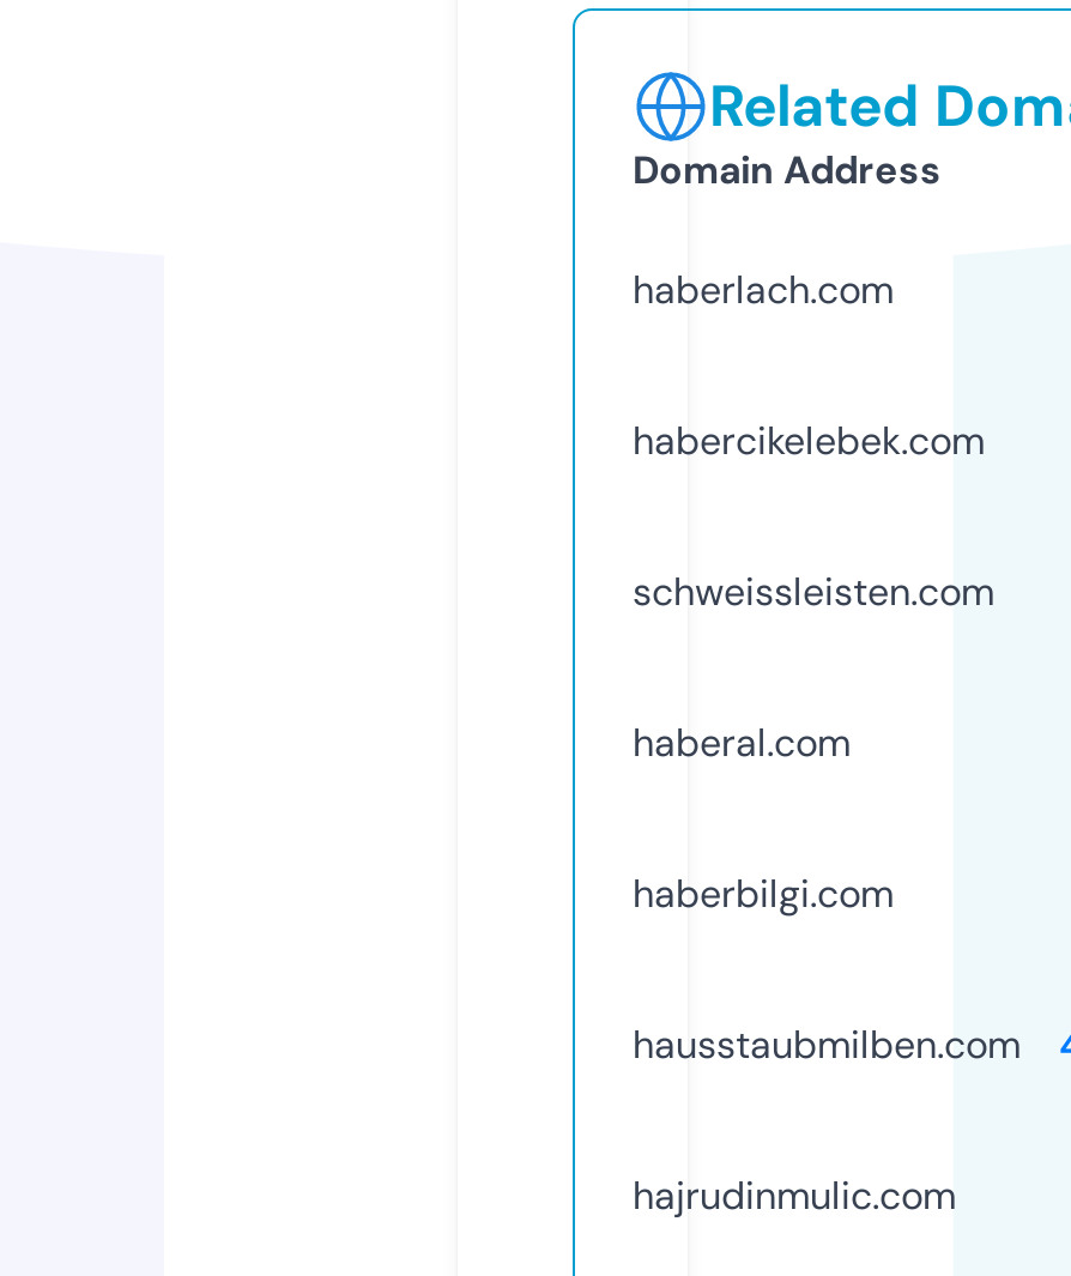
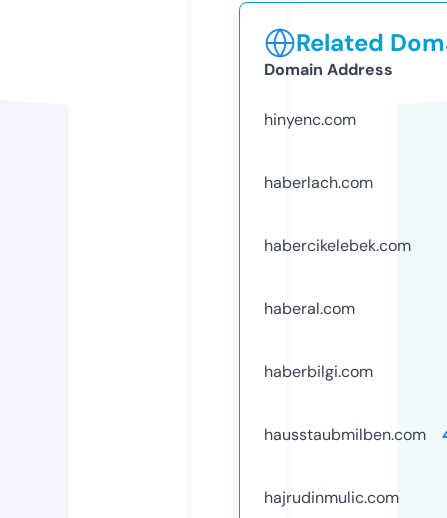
+ hinyenc.com

moved down: haberlach.com | habercikelebek.com

- schweissleisten.com
